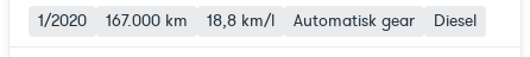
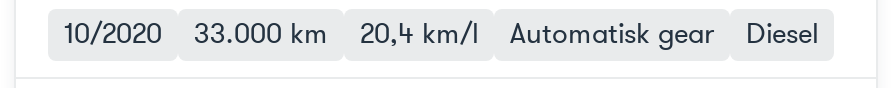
- 1/2020
- 167.000 km
- 18,8 km/l
+ 10/2020
+ 33.000 km
+ 20,4 km/l
